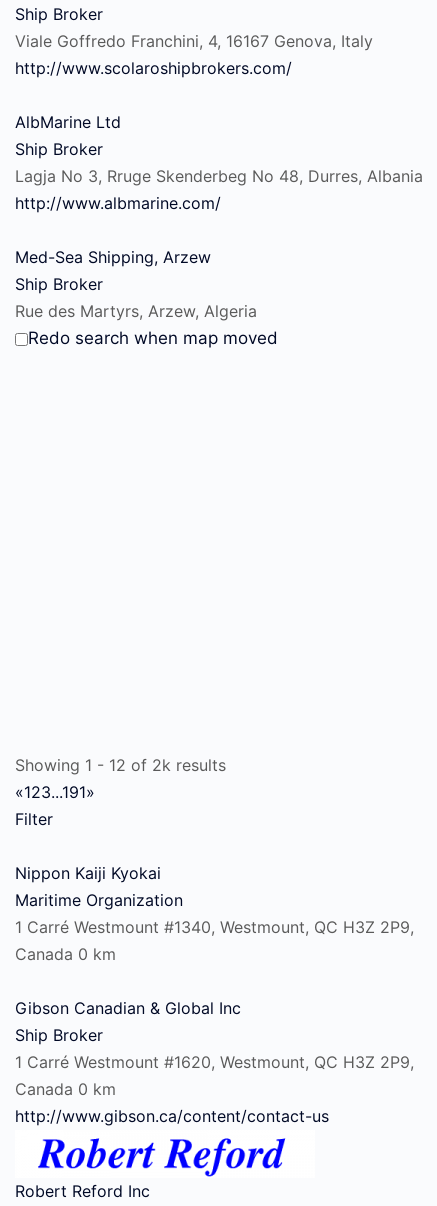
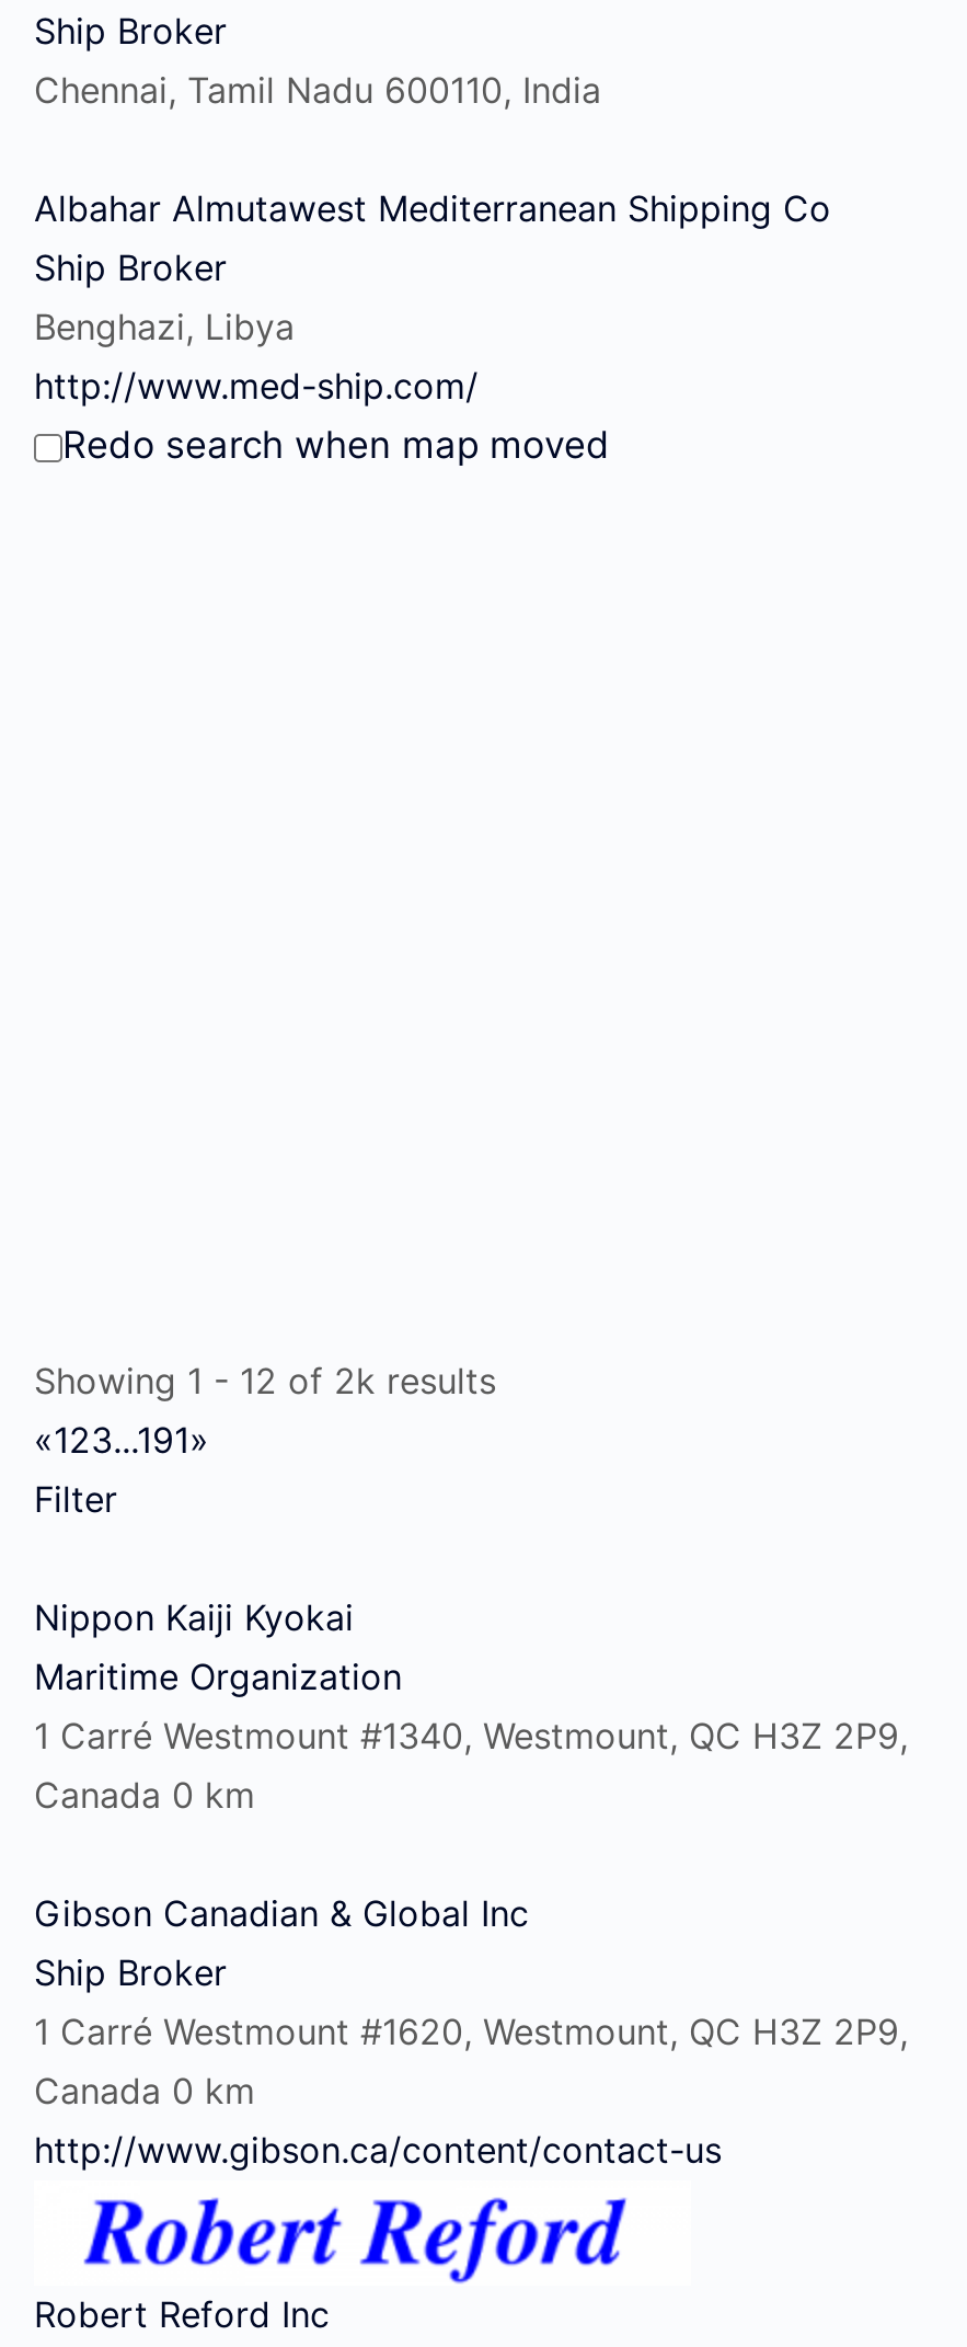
- Viale Goffredo Franchini, 4, 16167 Genova, Italy
- http://www.scolaroshipbrokers.com/
+ Chennai, Tamil Nadu 600110, India

- AlbMarine Ltd
+ Albahar Almutawest Mediterranean Shipping Co

- Lagja No 3, Rruge Skenderbeg No 48, Durres, Albania
- http://www.albmarine.com/
- Med-Sea Shipping, Arzew
- Ship Broker
- Rue des Martyrs, Arzew, Algeria
+ Benghazi, Libya
+ http://www.med-ship.com/
